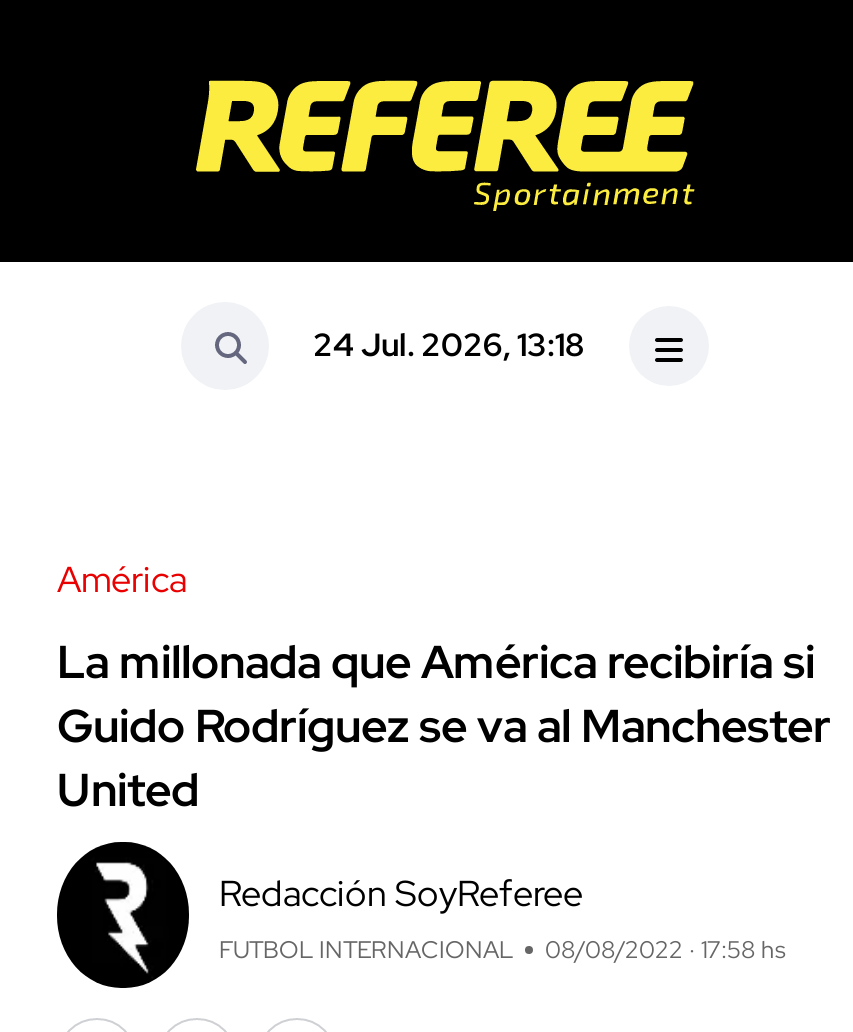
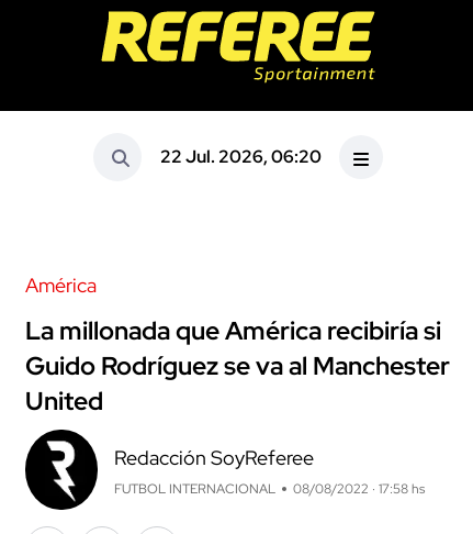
- 24 Jul. 2026, 13:18
+ 22 Jul. 2026, 06:20
